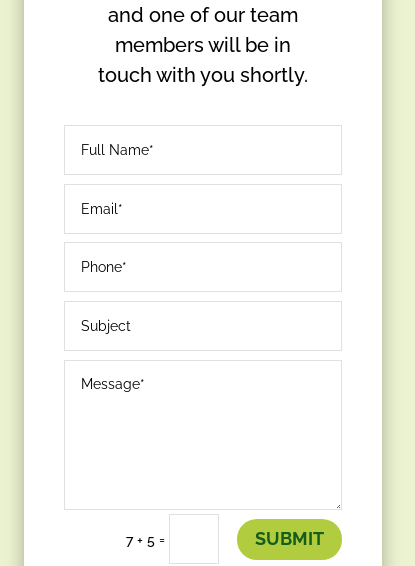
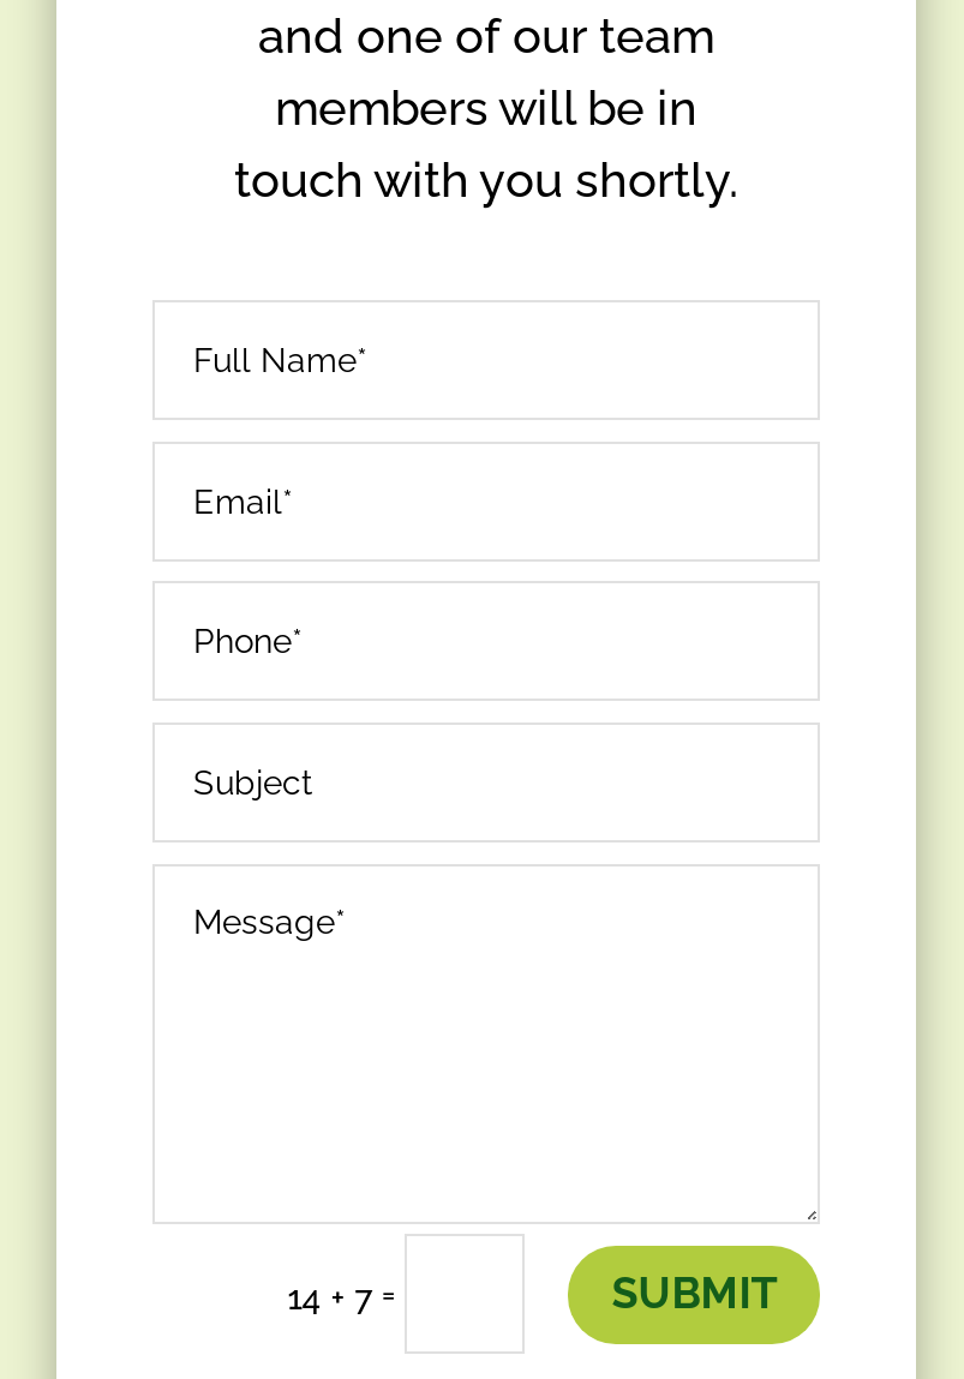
- 7 + 5 =
+ 14 + 7 =
